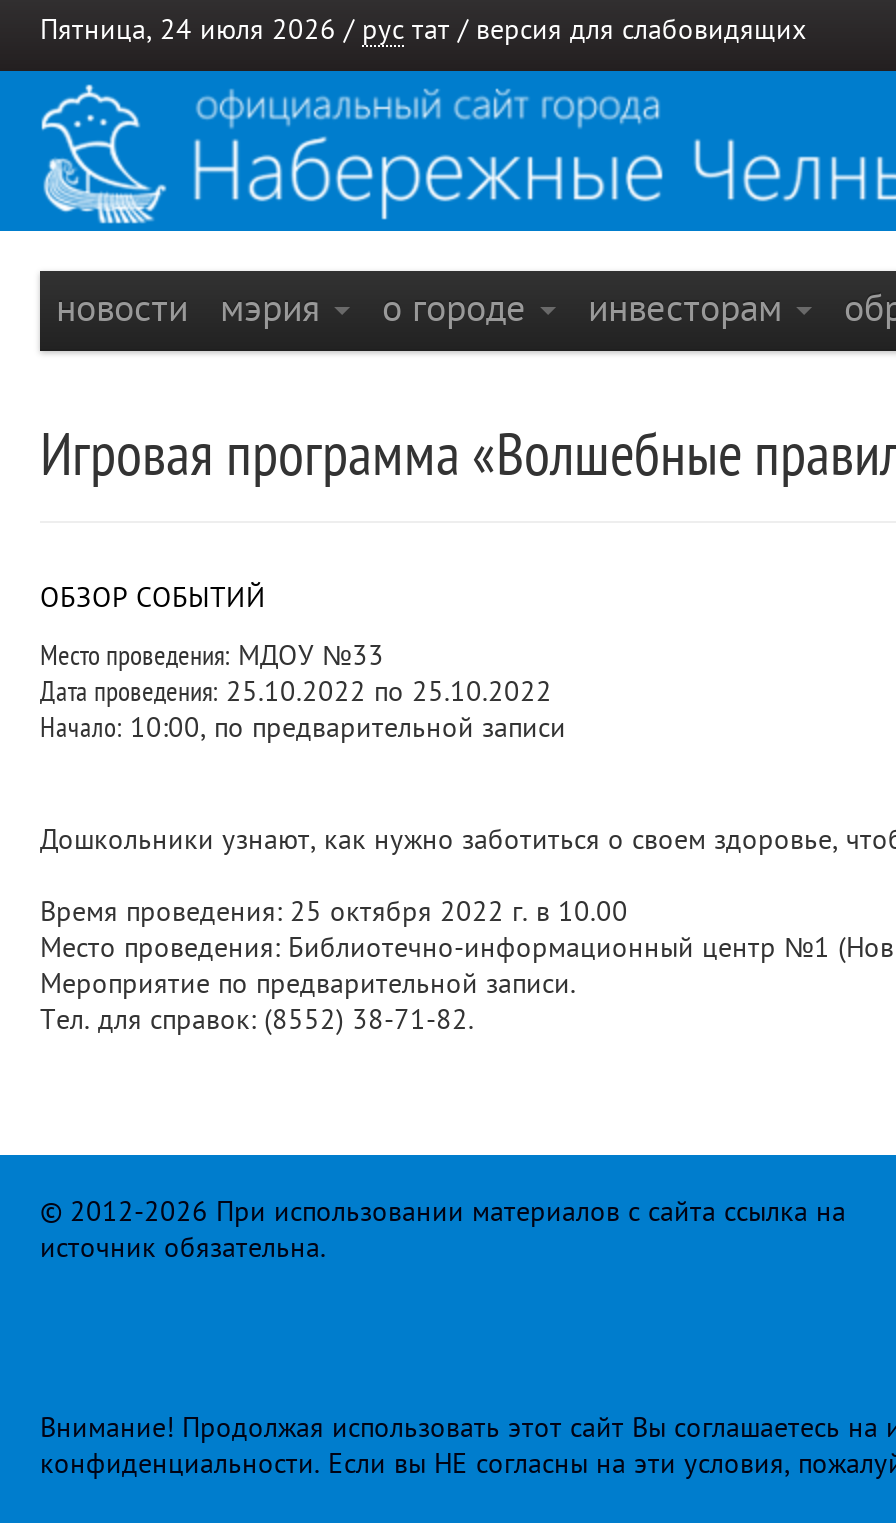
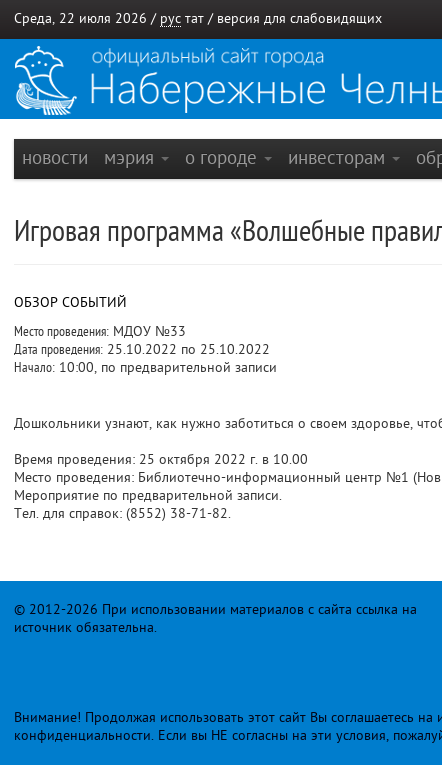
- Пятница, 24 июля 2026 / рус тат / версия для слабовидящих
+ Среда, 22 июля 2026 / рус тат / версия для слабовидящих
